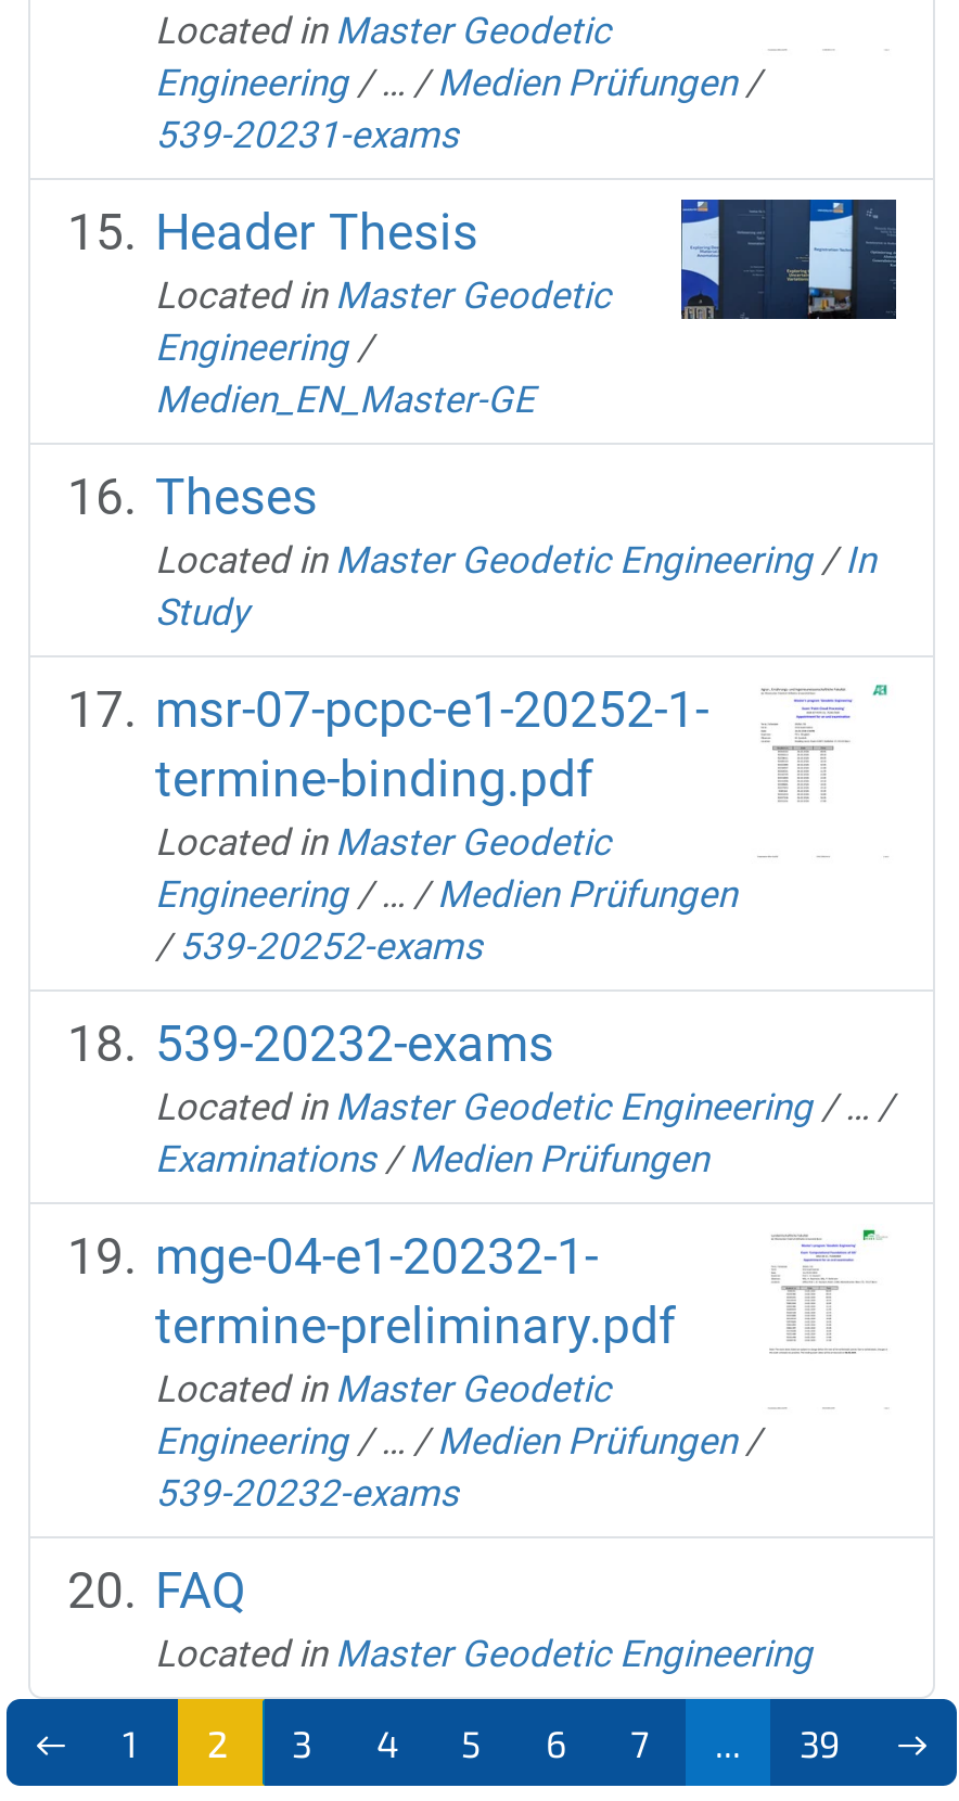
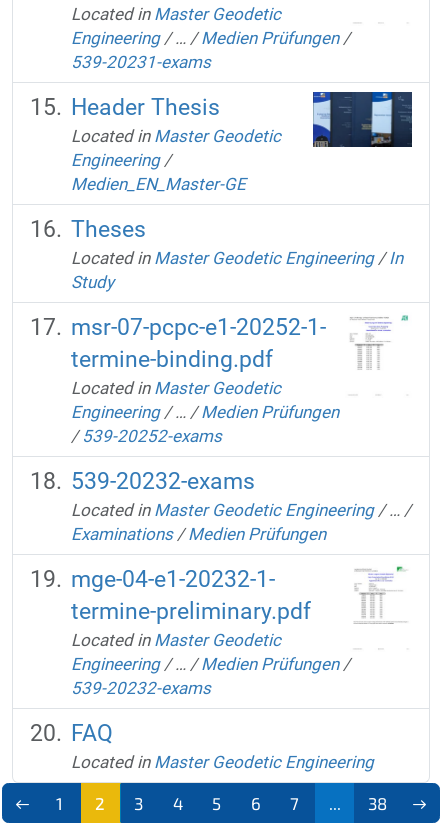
- 39
+ 38
